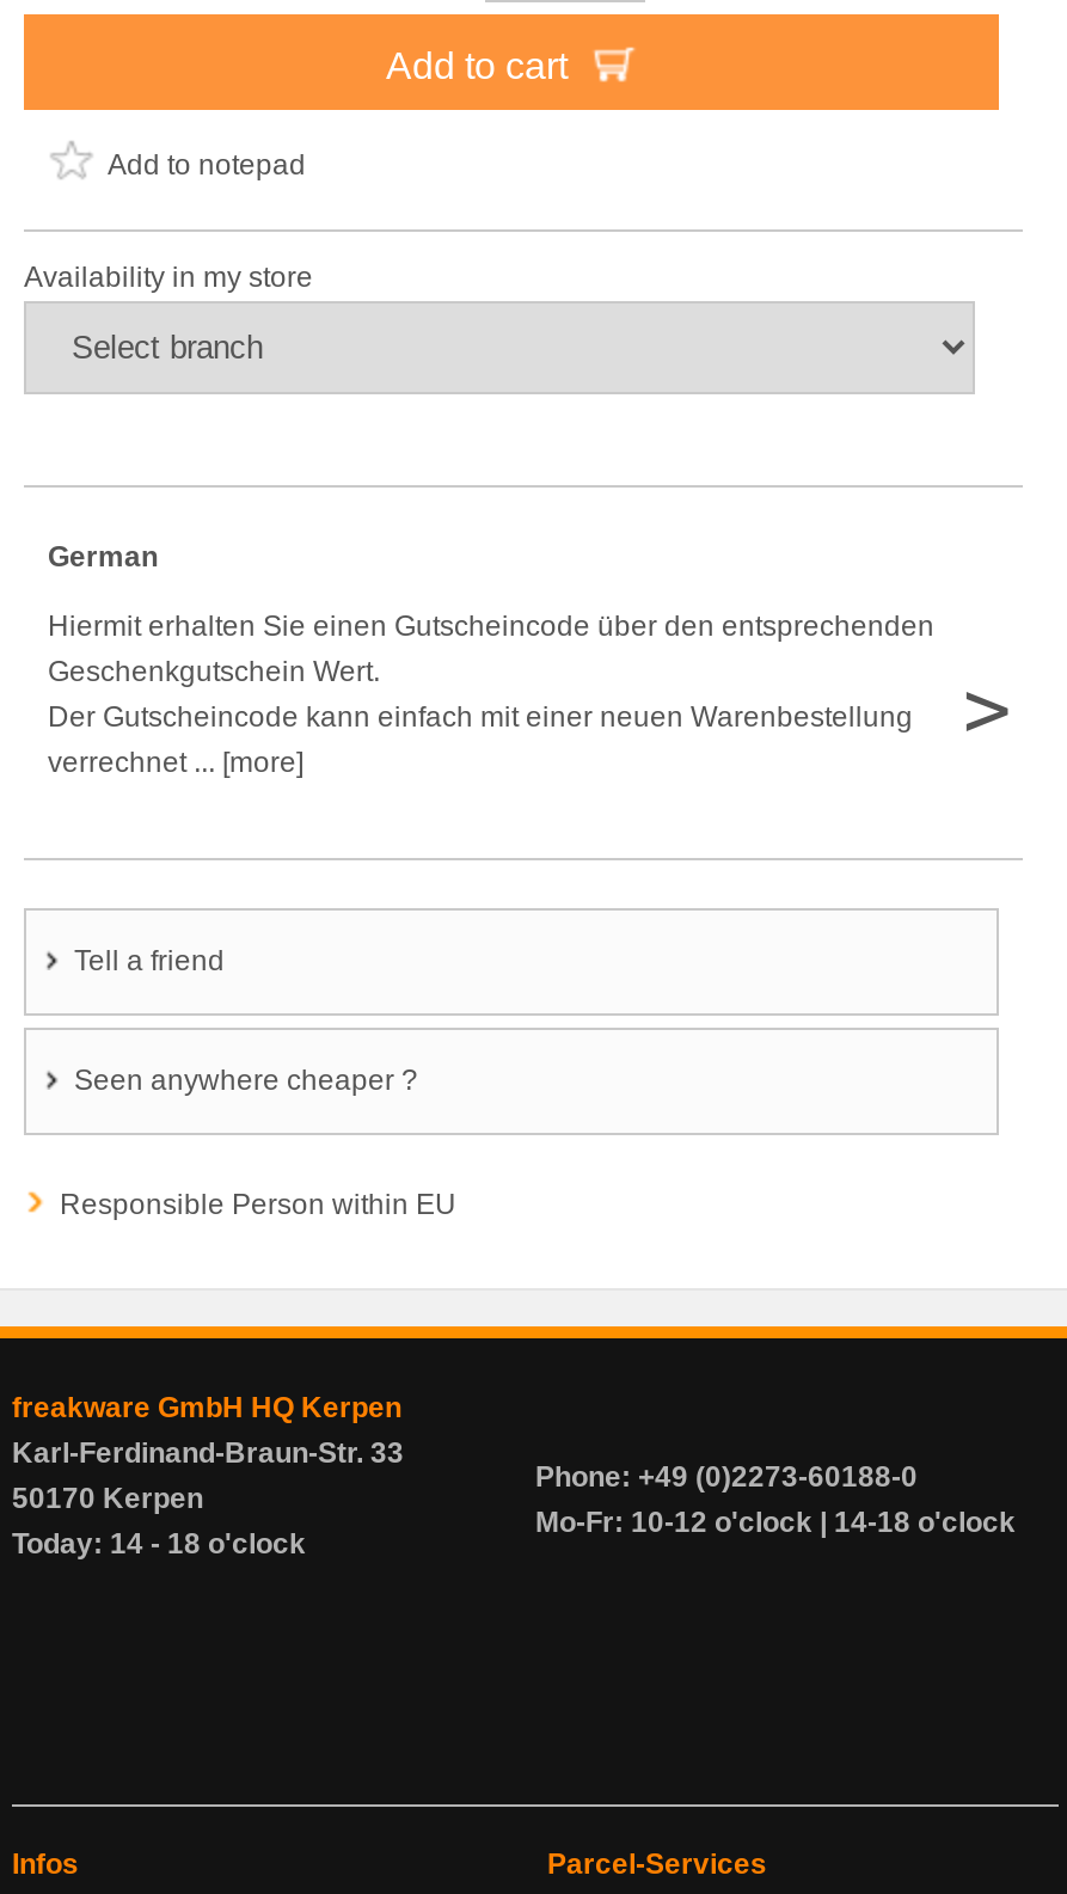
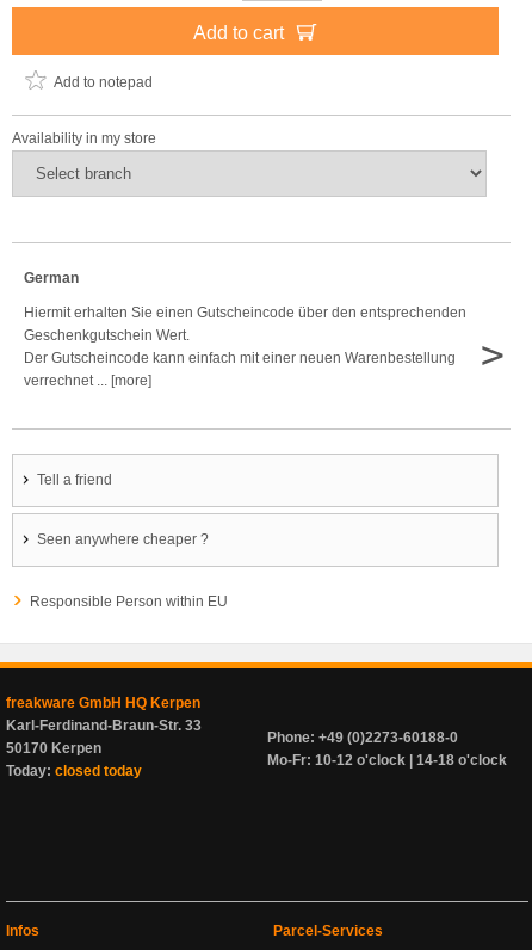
- Today: 14 - 18 o'clock
+ Today: closed today
